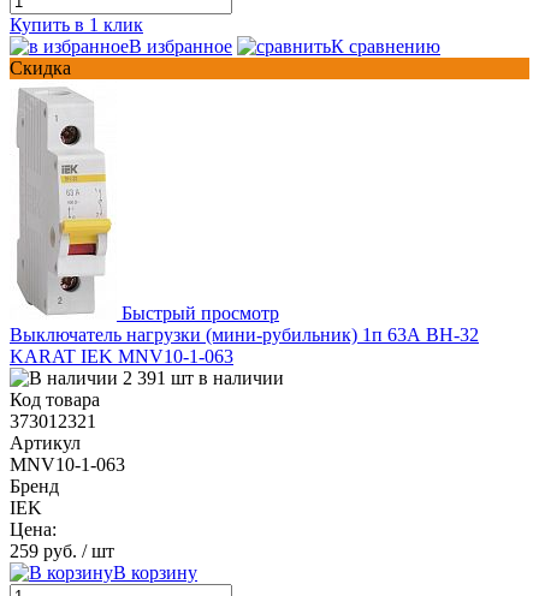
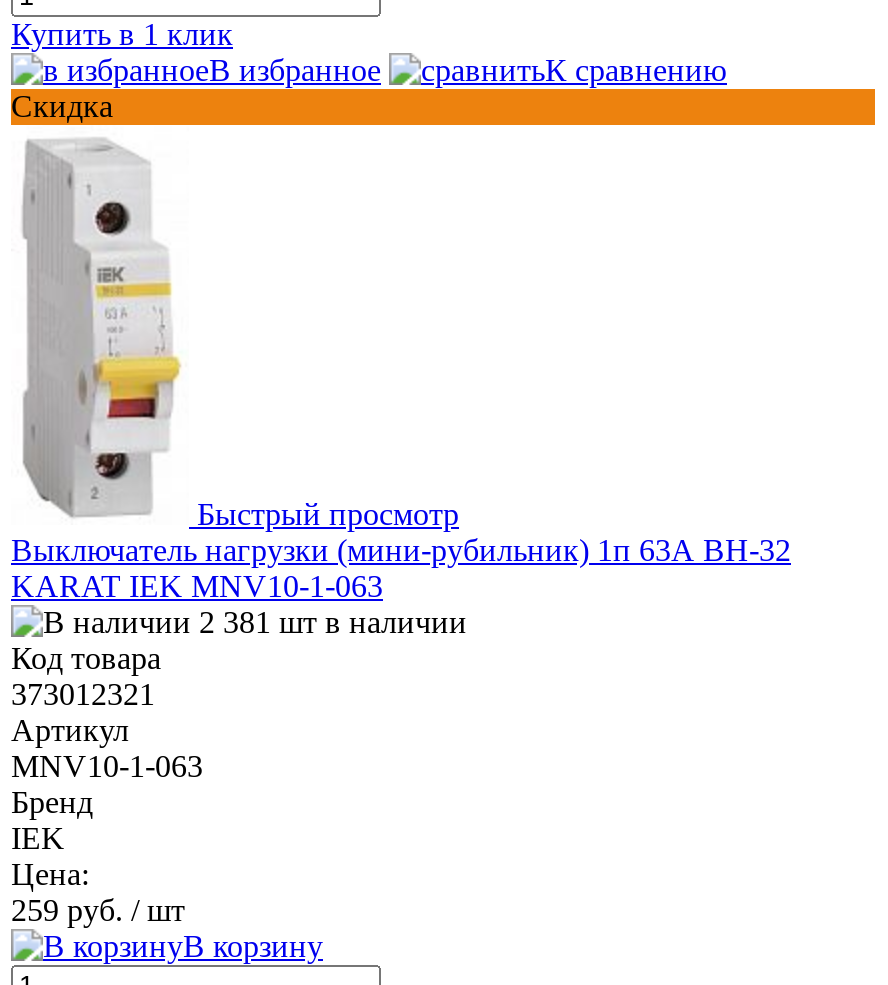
- 2 391 шт в наличии
+ 2 381 шт в наличии
